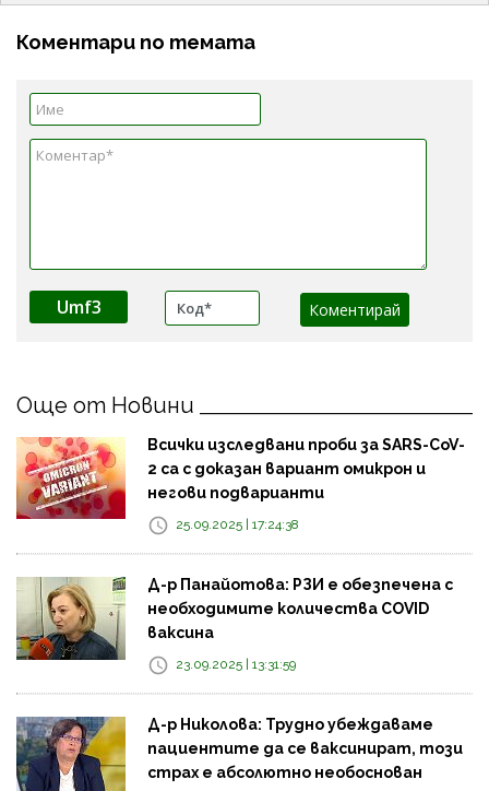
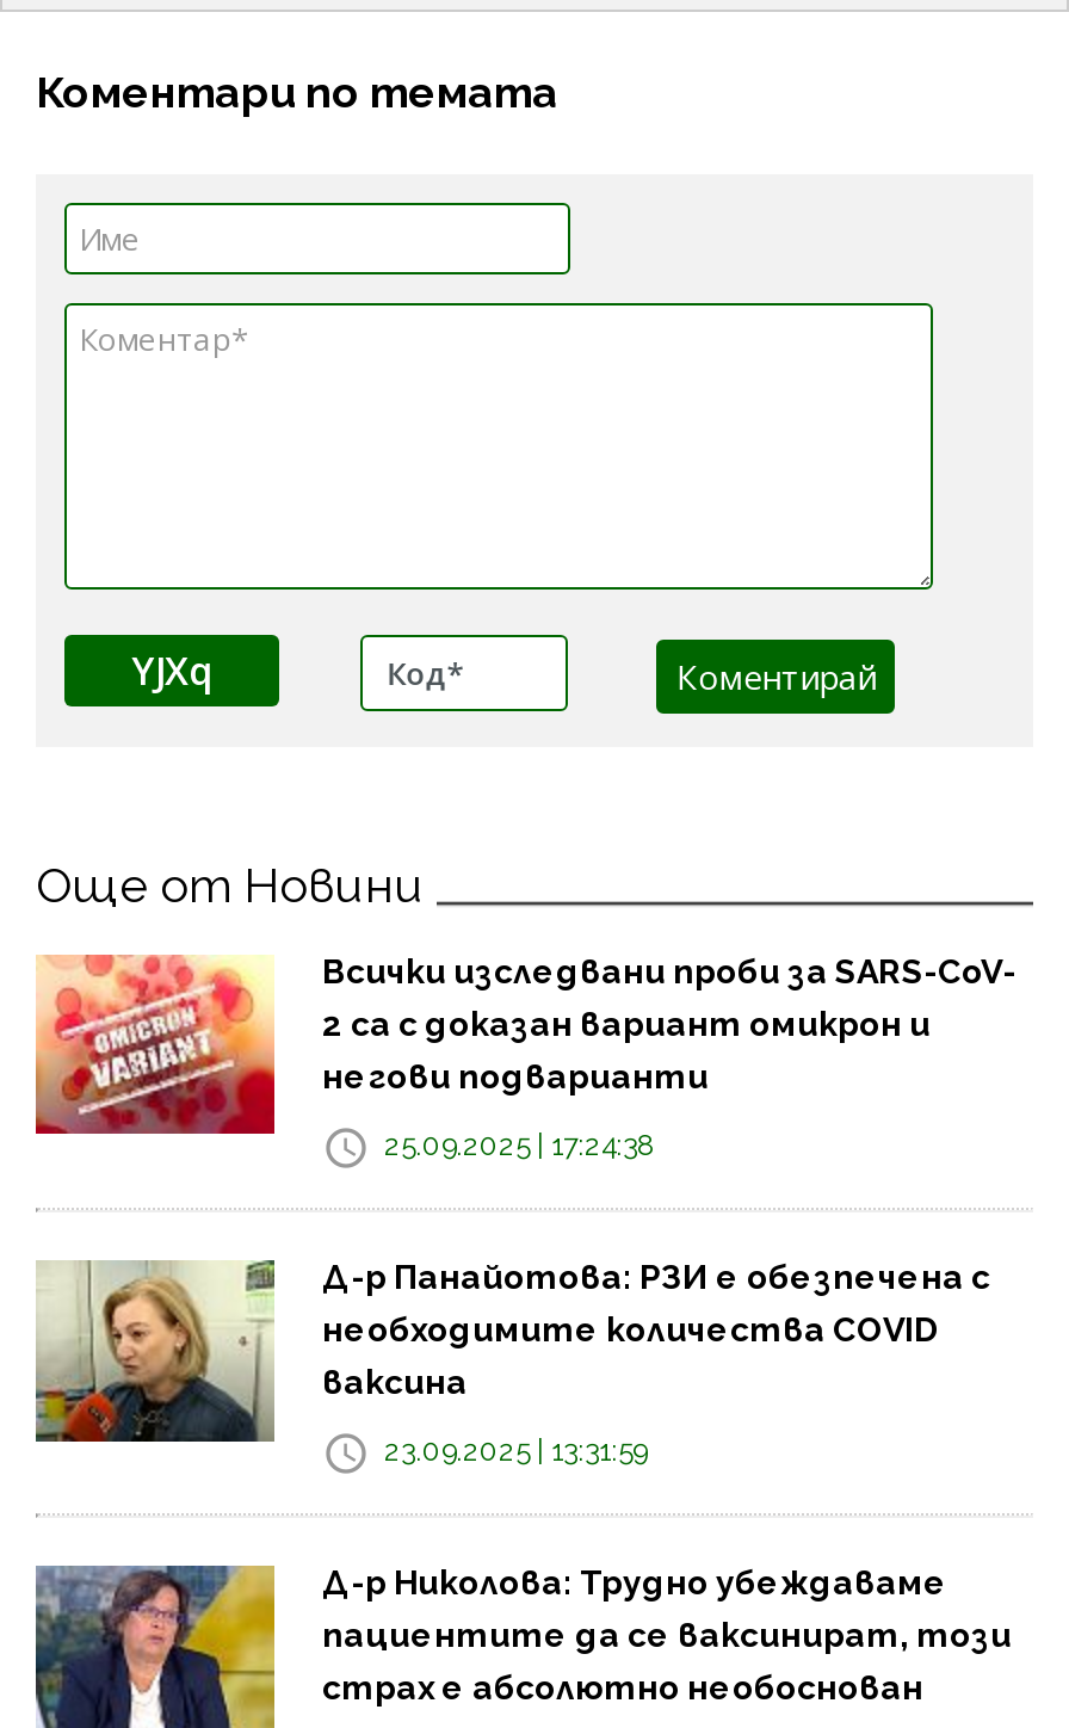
- Umf3
+ YJXq
